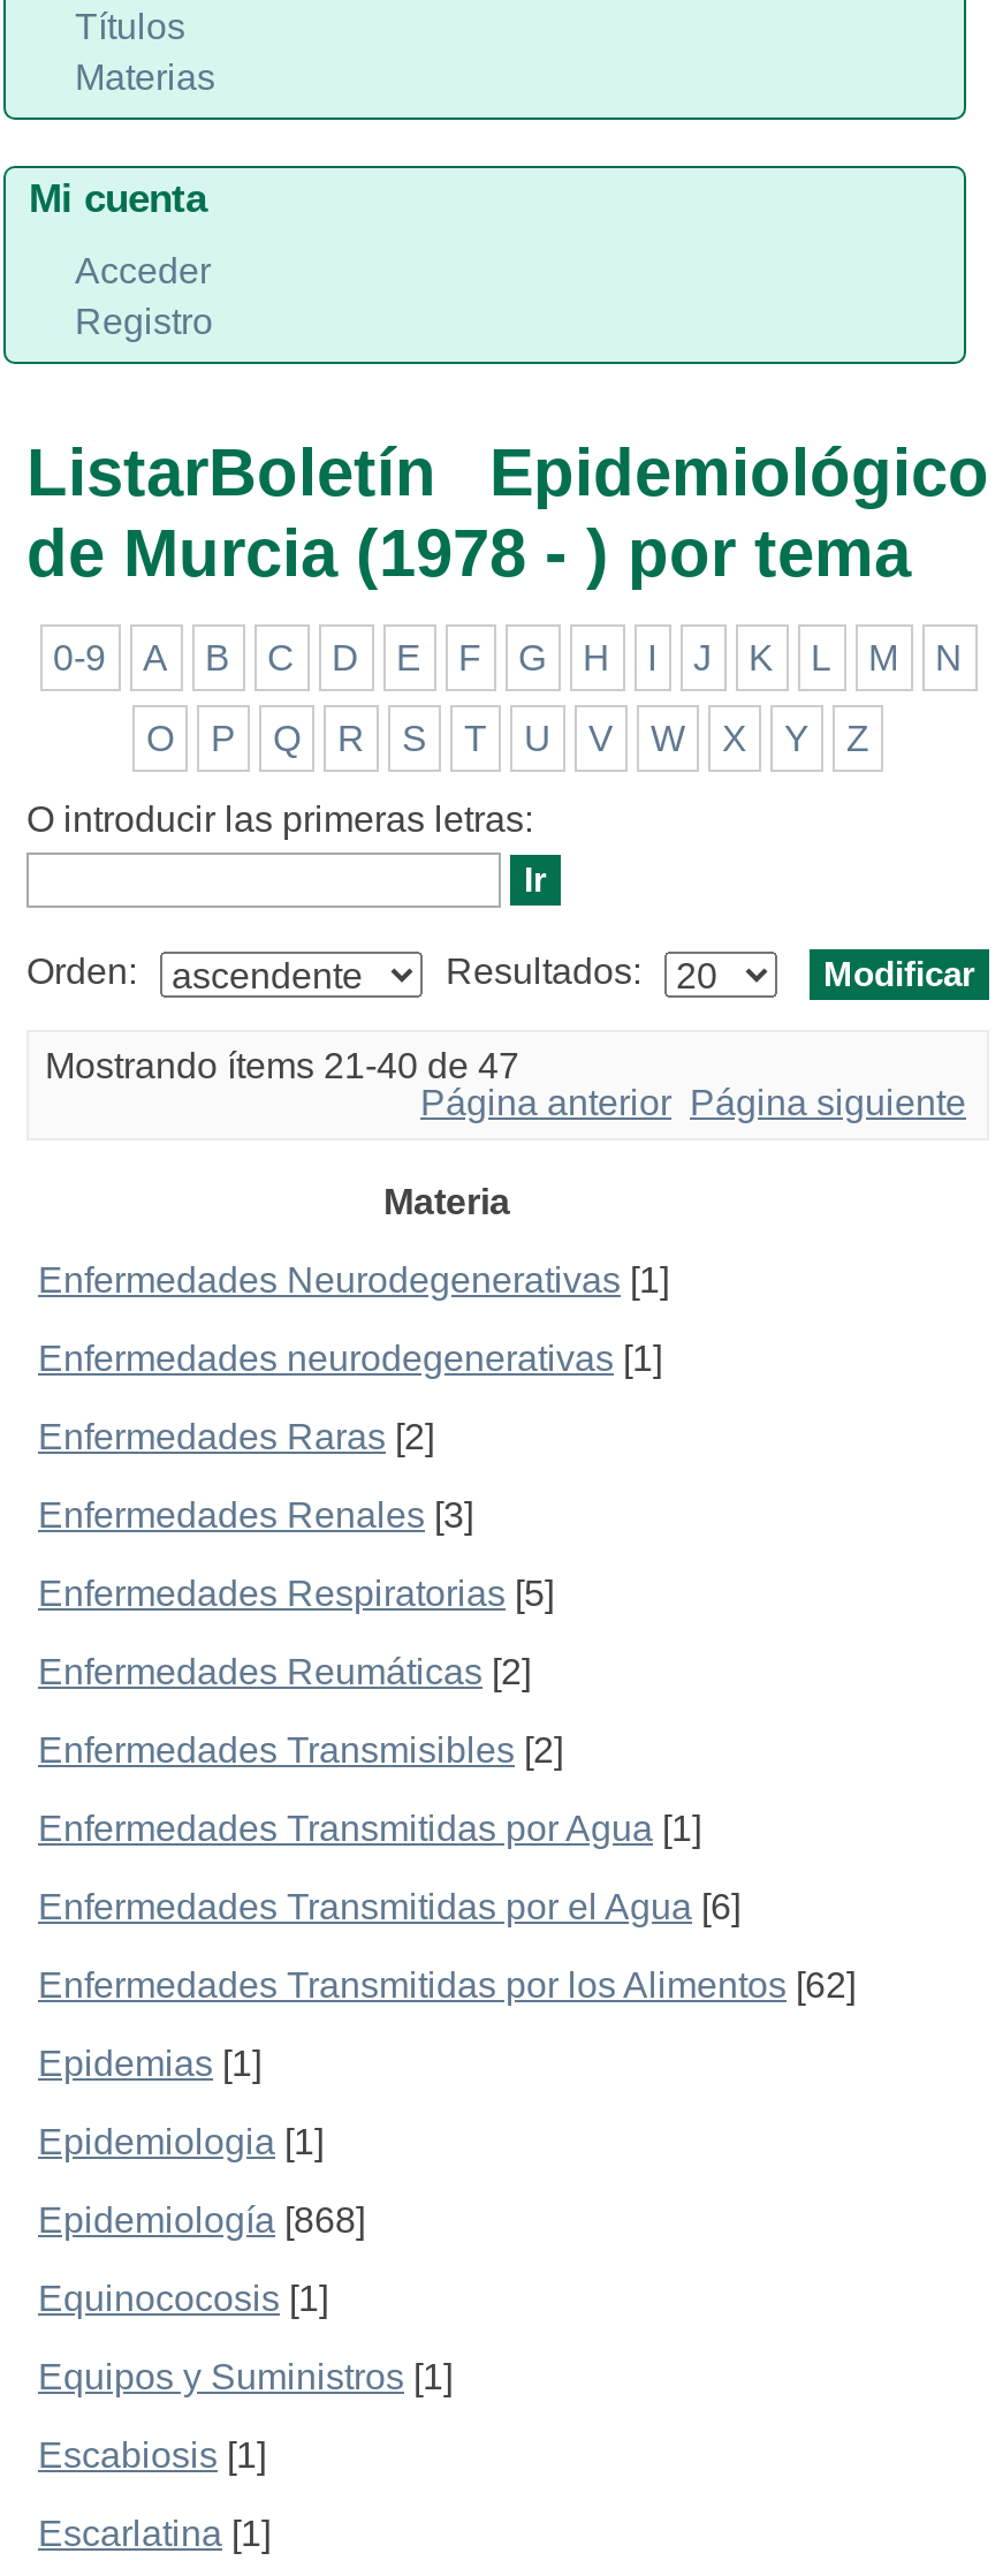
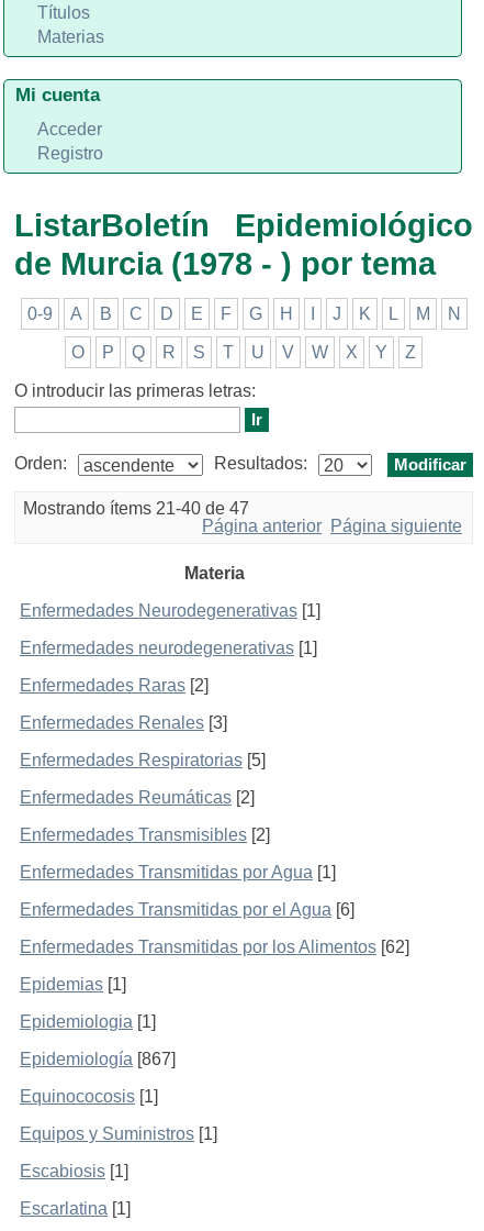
- Epidemiología [868]
+ Epidemiología [867]
